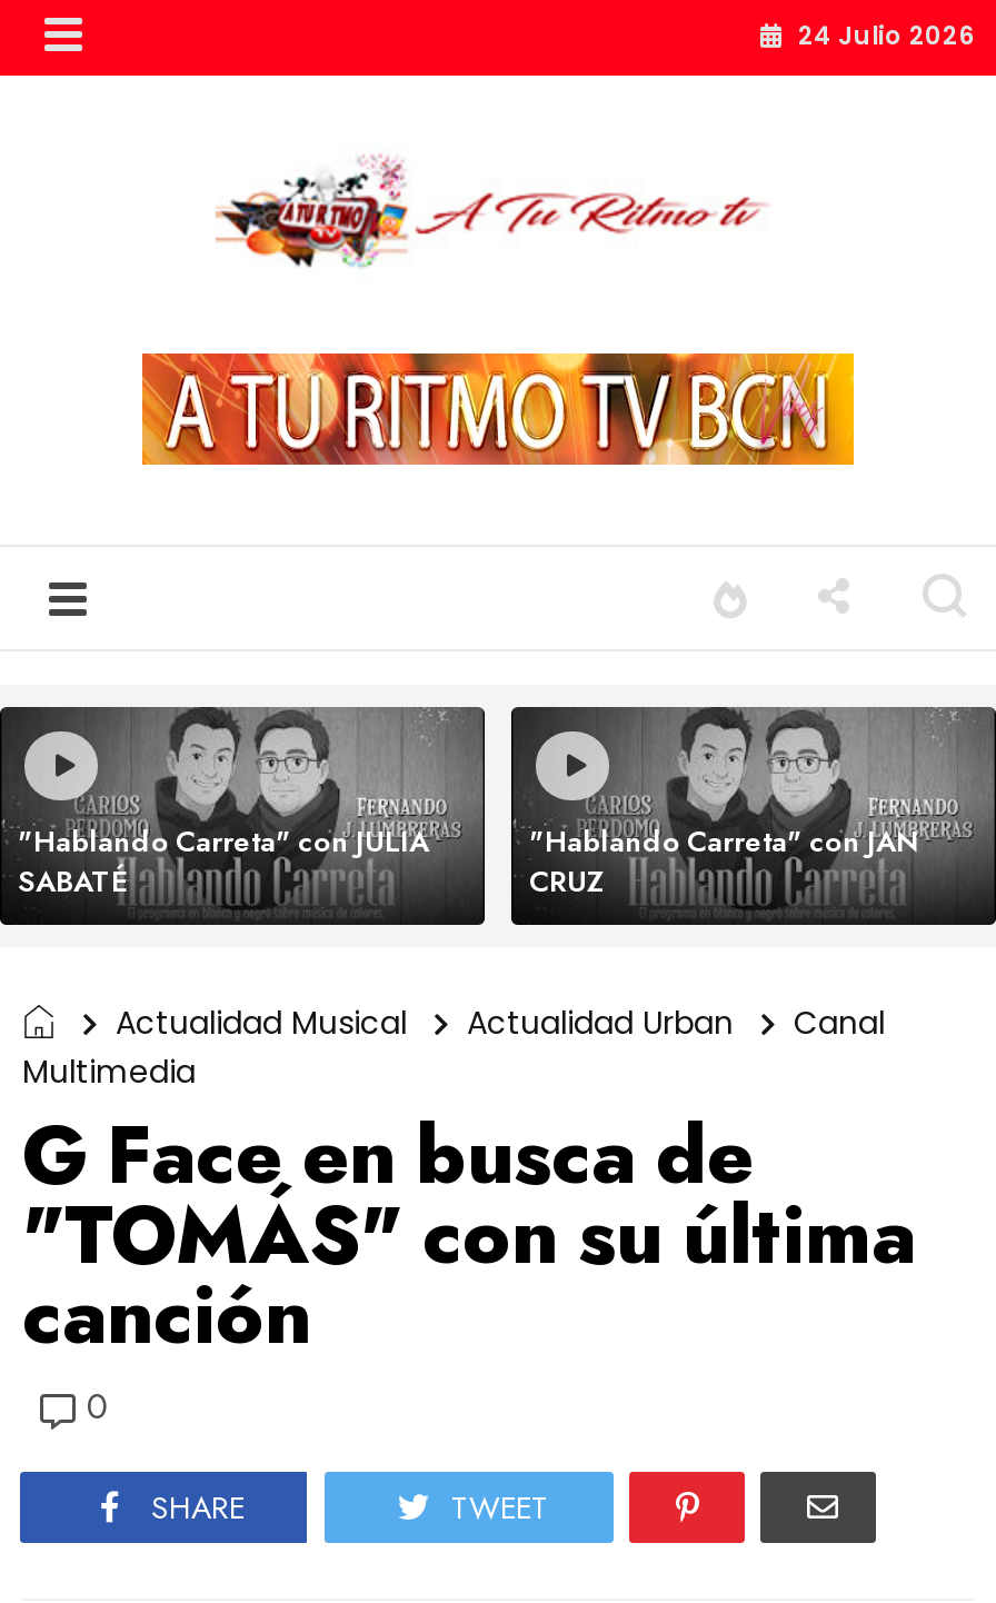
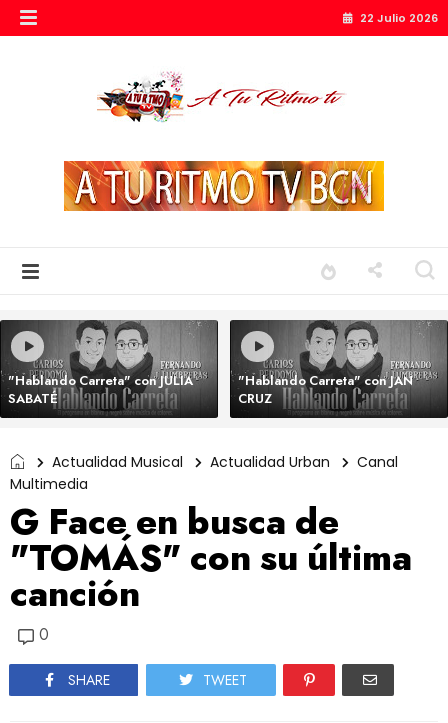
- 24 Julio 2026
+ 22 Julio 2026
